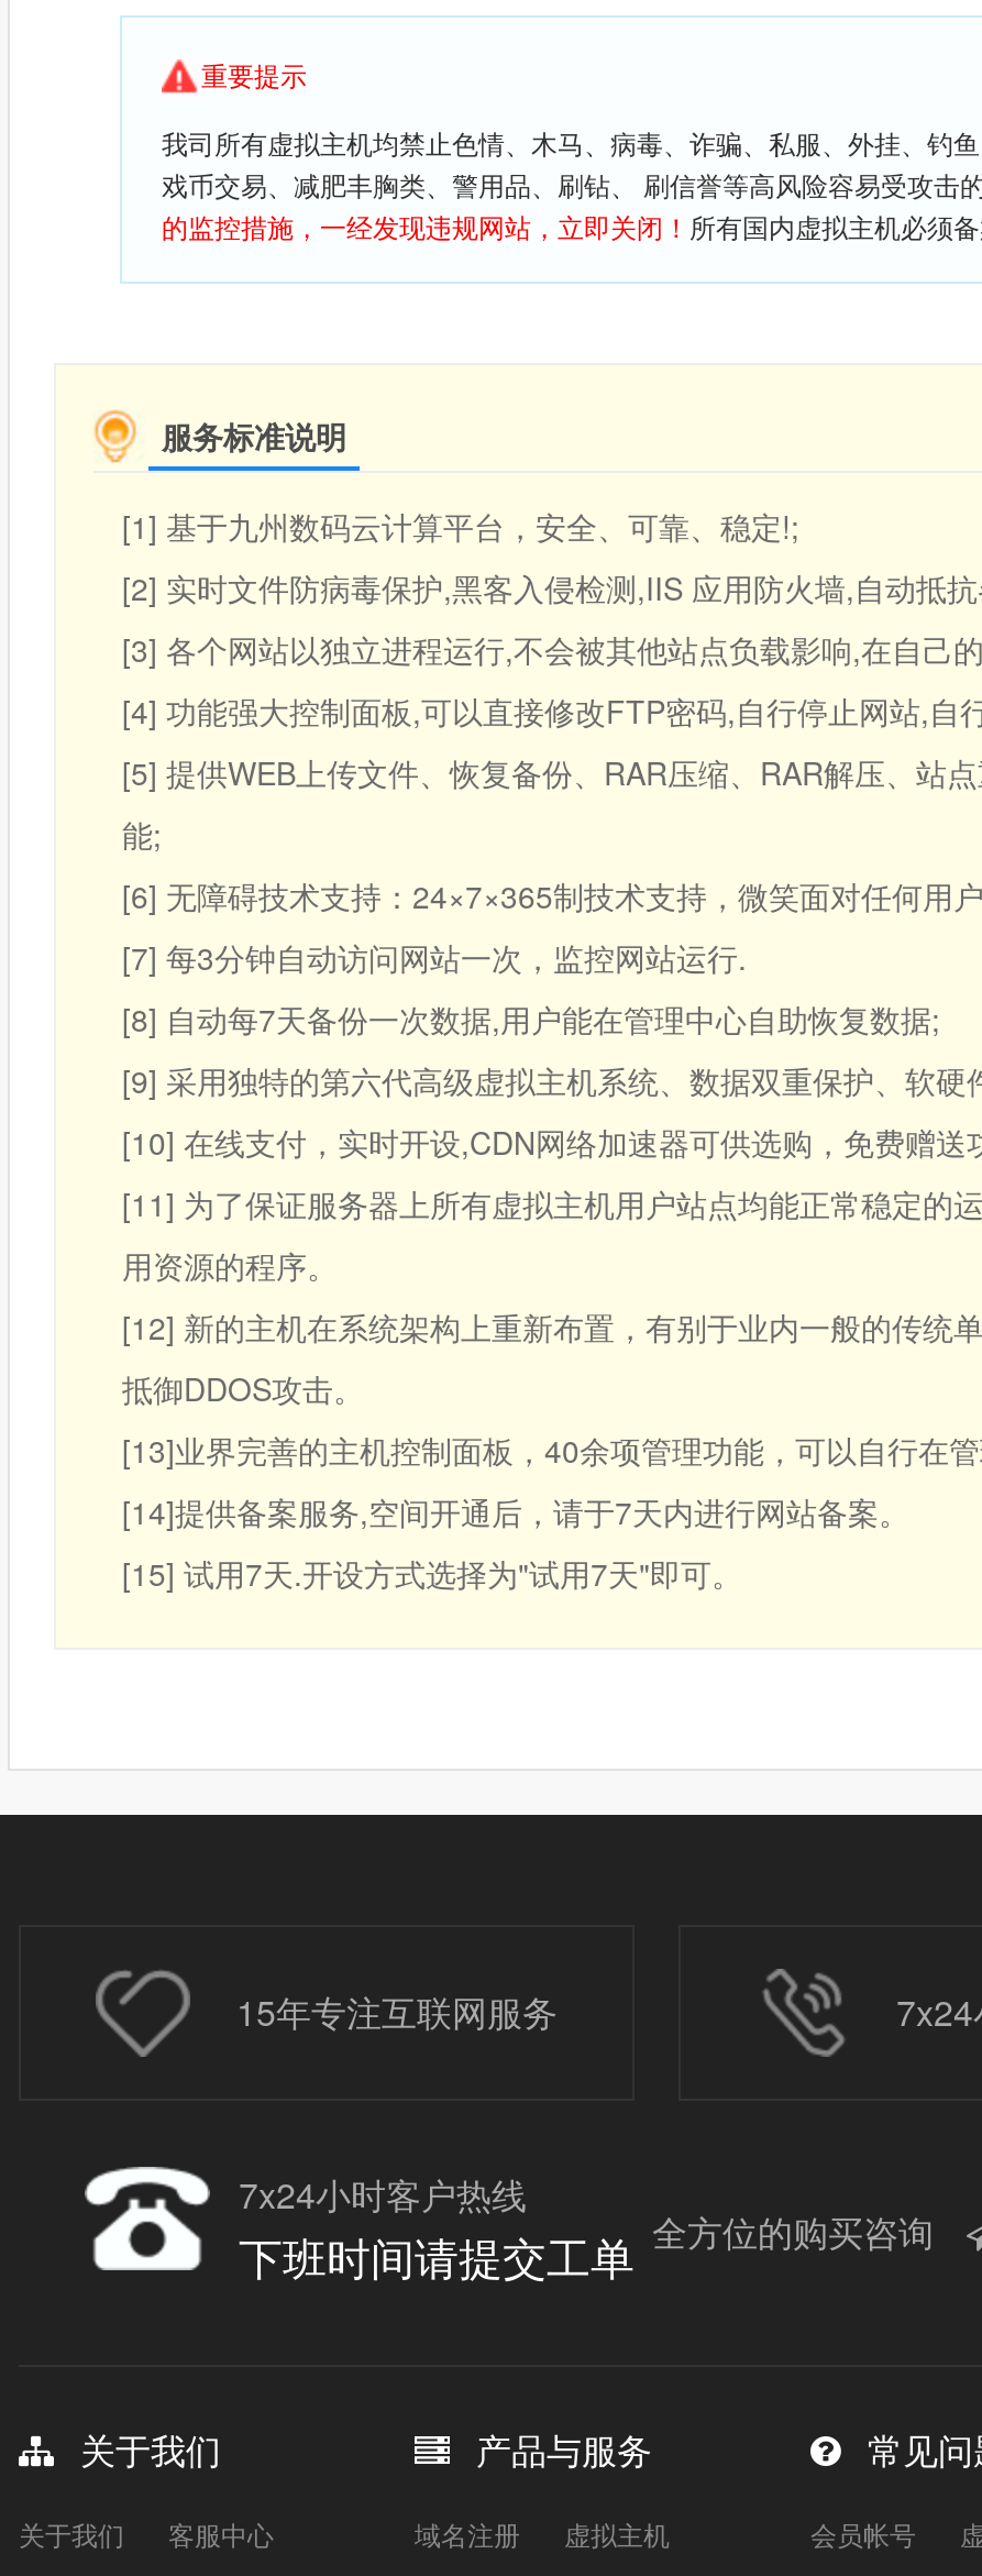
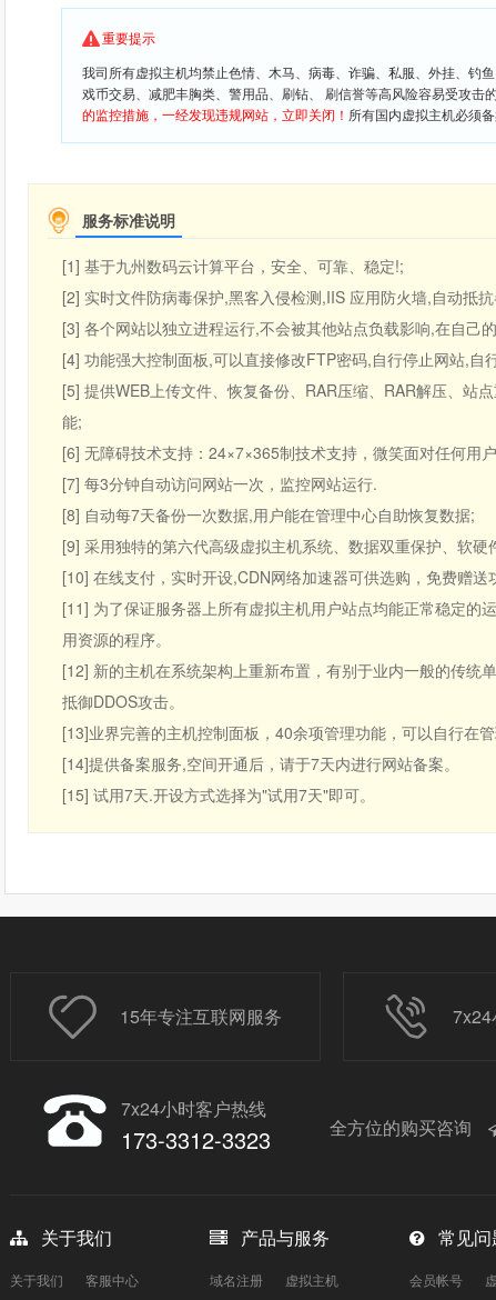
- 下班时间请提交工单全方位的购买咨询
+ 173-3312-3323
+ 全方位的购买咨询
